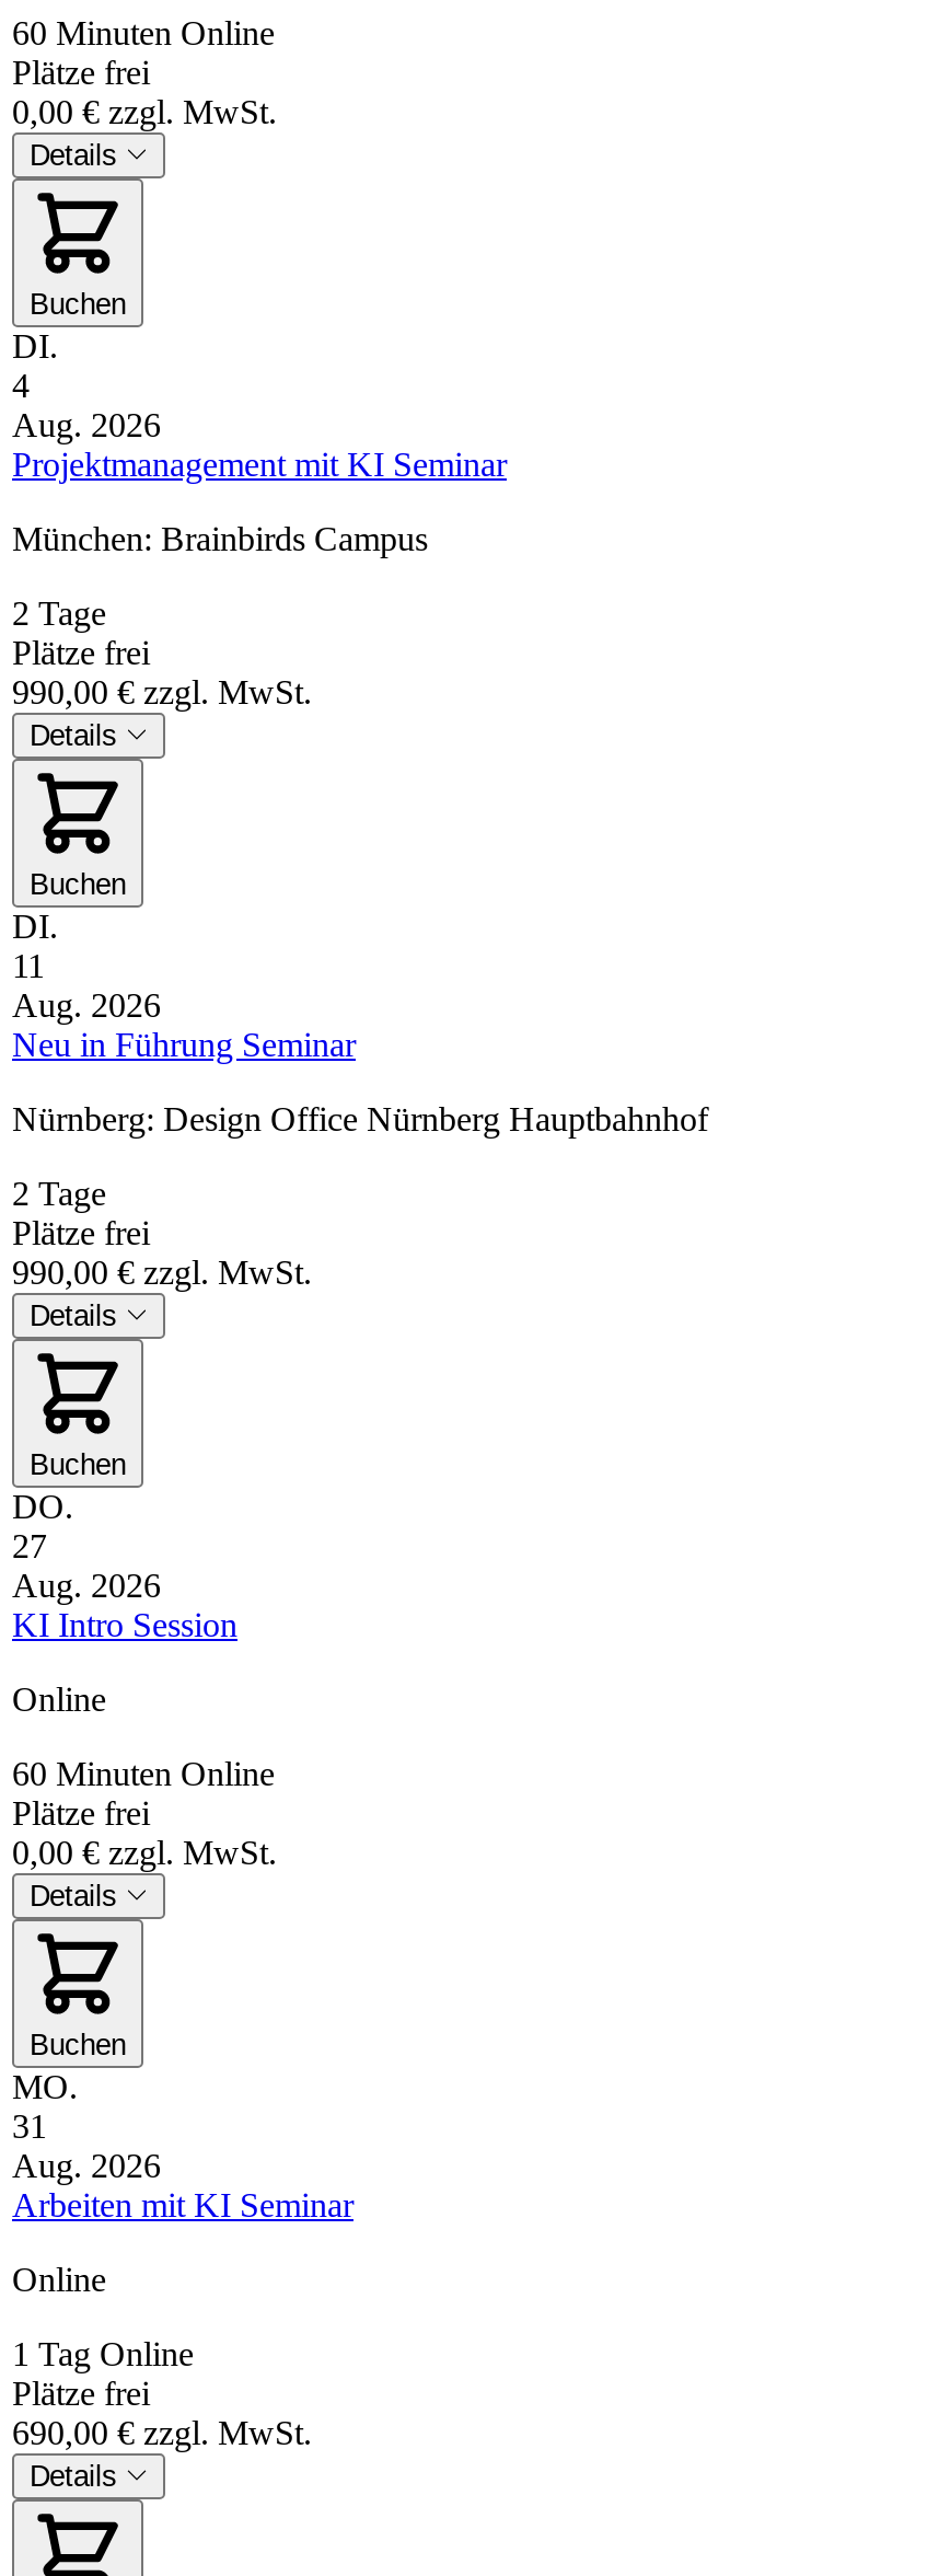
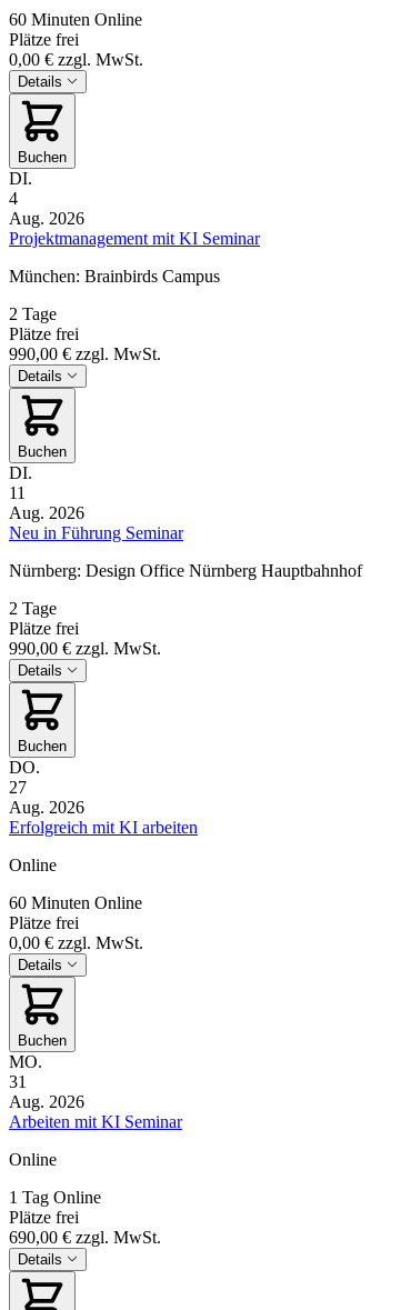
- KI Intro Session
+ Erfolgreich mit KI arbeiten
